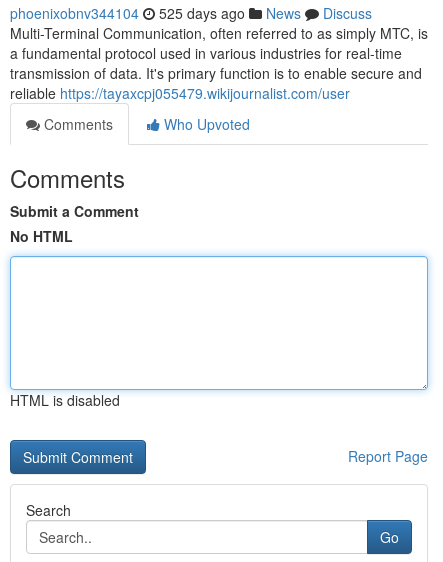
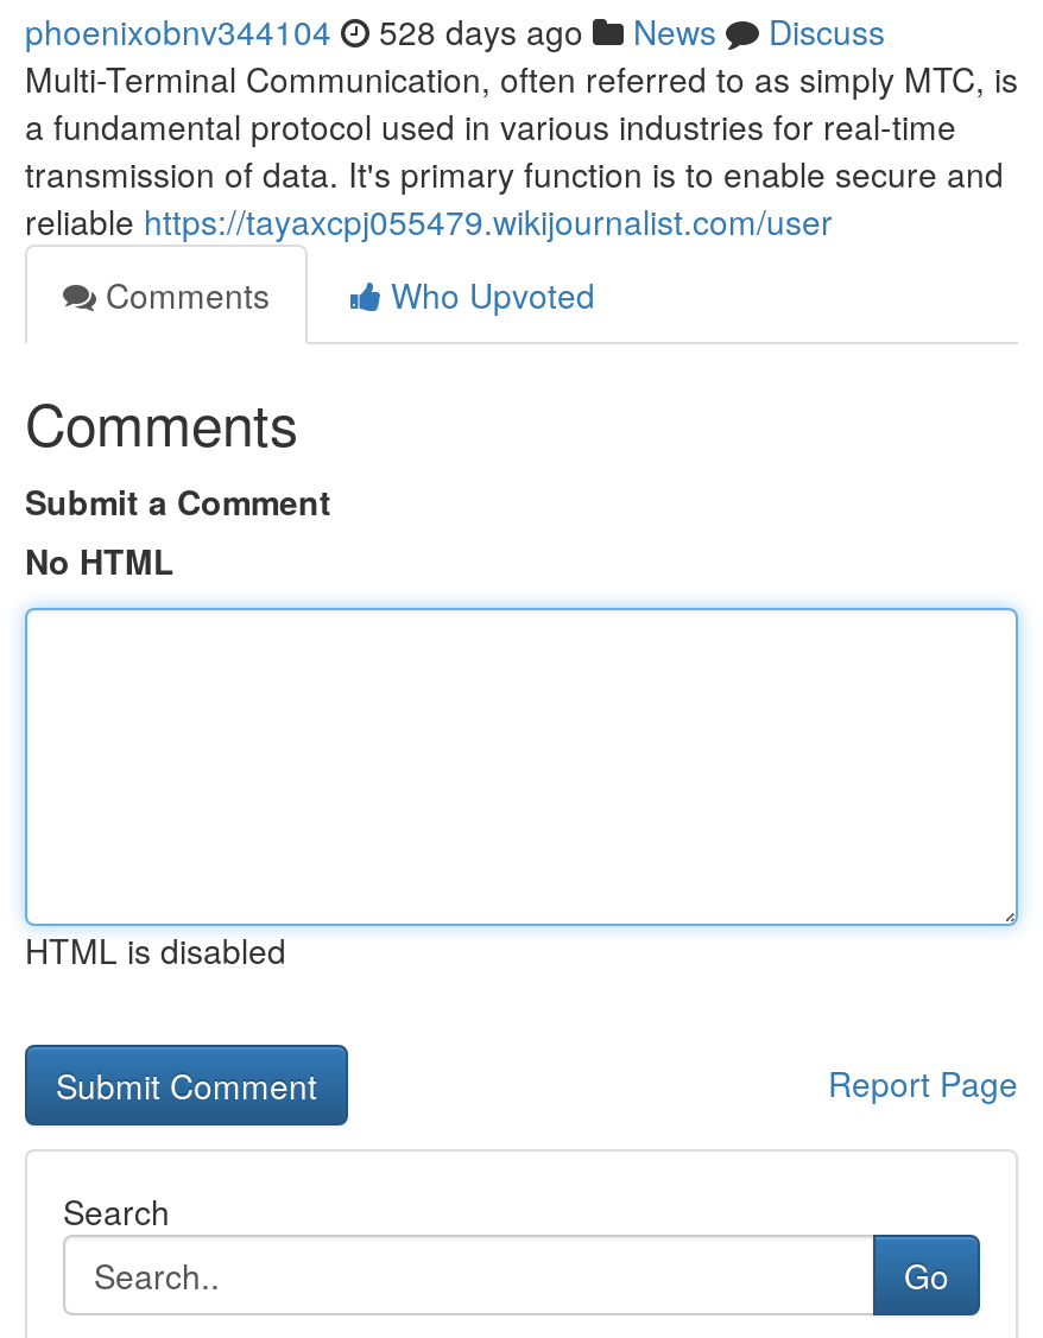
- phoenixobnv344104 525 days ago News Discuss
+ phoenixobnv344104 528 days ago News Discuss
